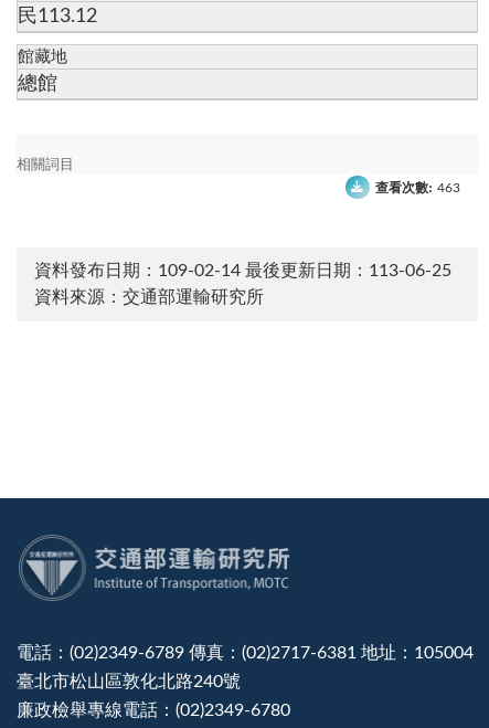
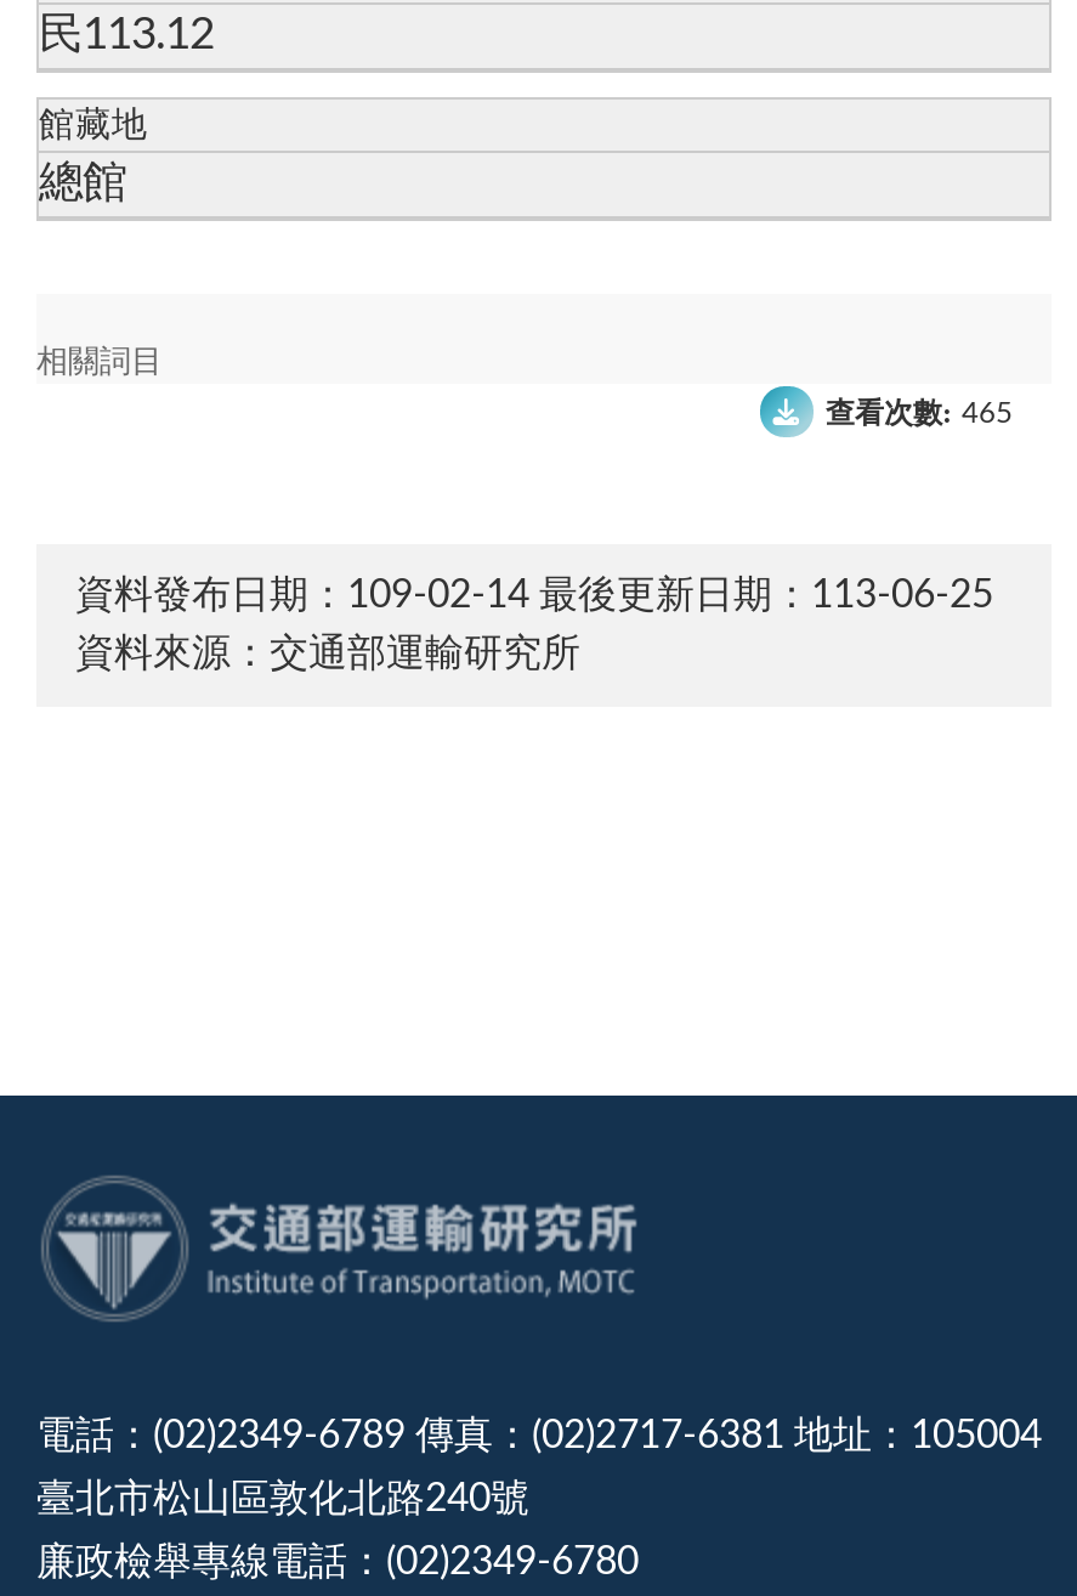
- 查看次數: 463
+ 查看次數: 465
